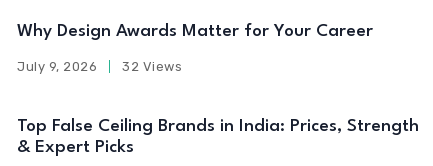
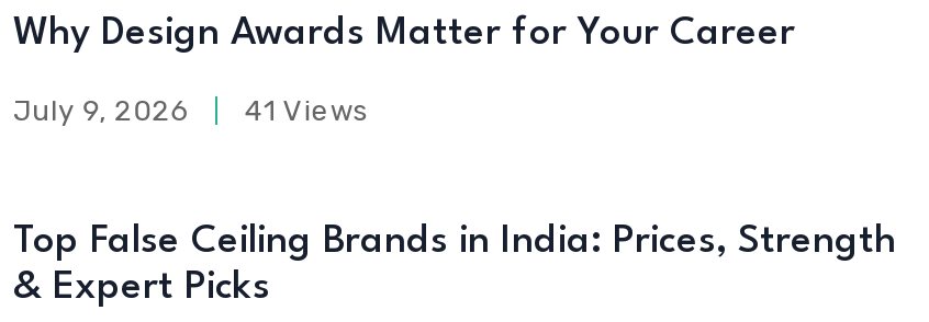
- July 9, 2026 32 Views
+ July 9, 2026 41 Views
